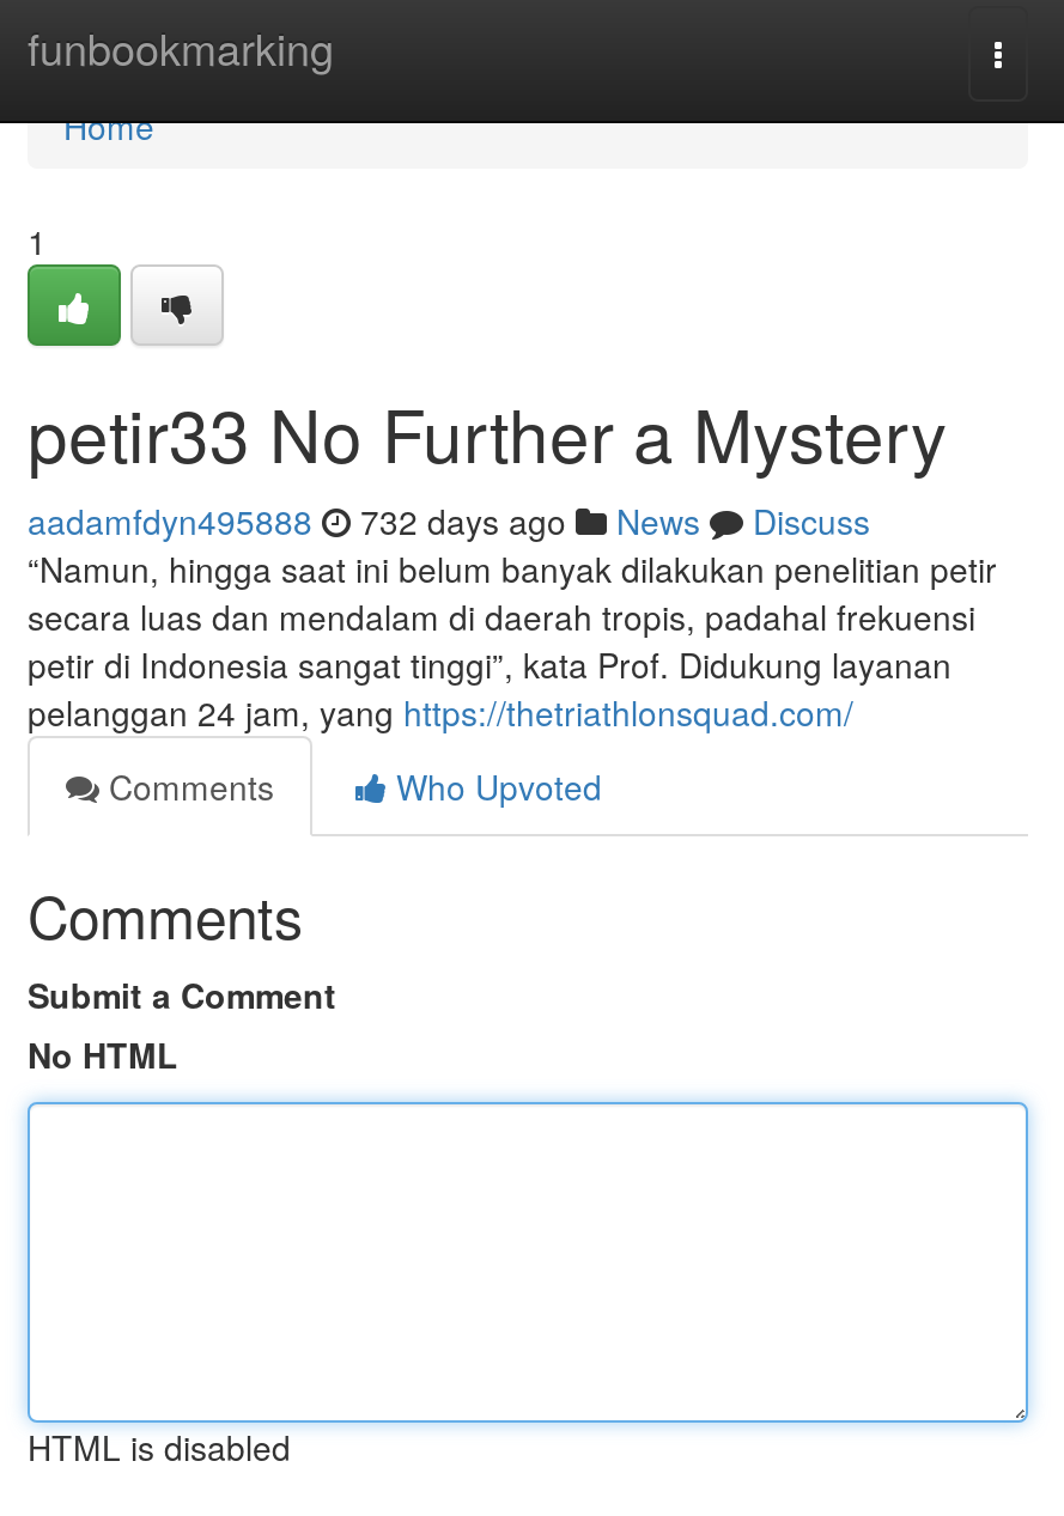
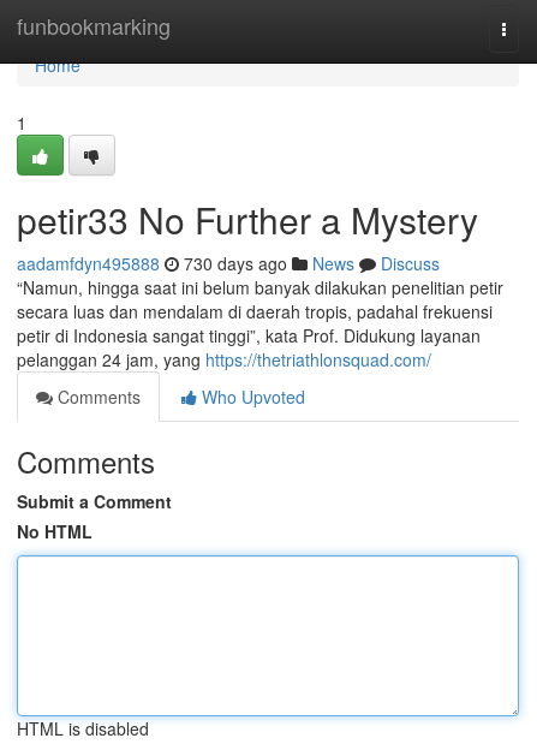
- aadamfdyn495888 732 days ago News Discuss
+ aadamfdyn495888 730 days ago News Discuss
